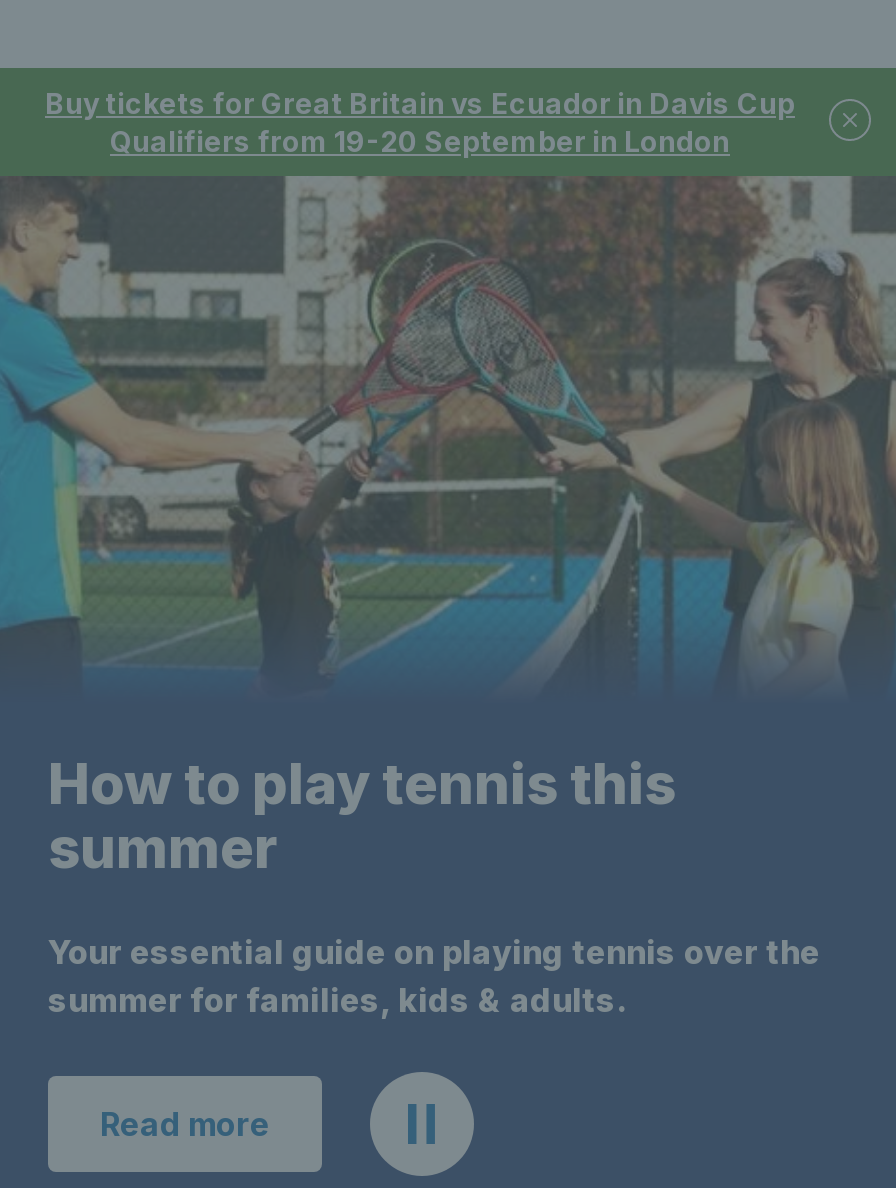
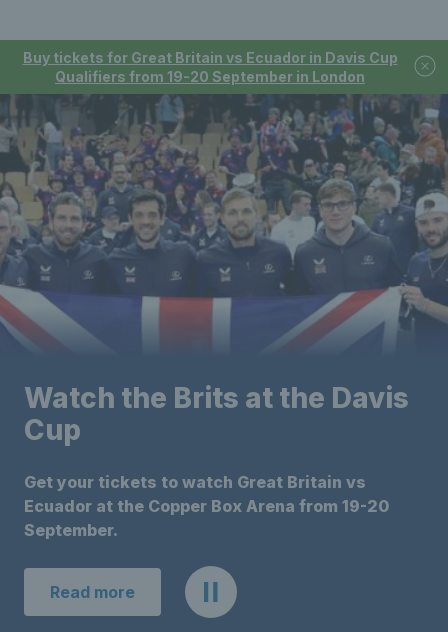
- [image]
- How to play tennis this
- summer
+ [image]
+ Watch the Brits at the Davis
+ Cup

- Your essential guide on playing tennis over the
- summer for families, kids & adults.
+ Get your tickets to watch Great Britain vs
+ Ecuador at the Copper Box Arena from 19-20
+ September.
